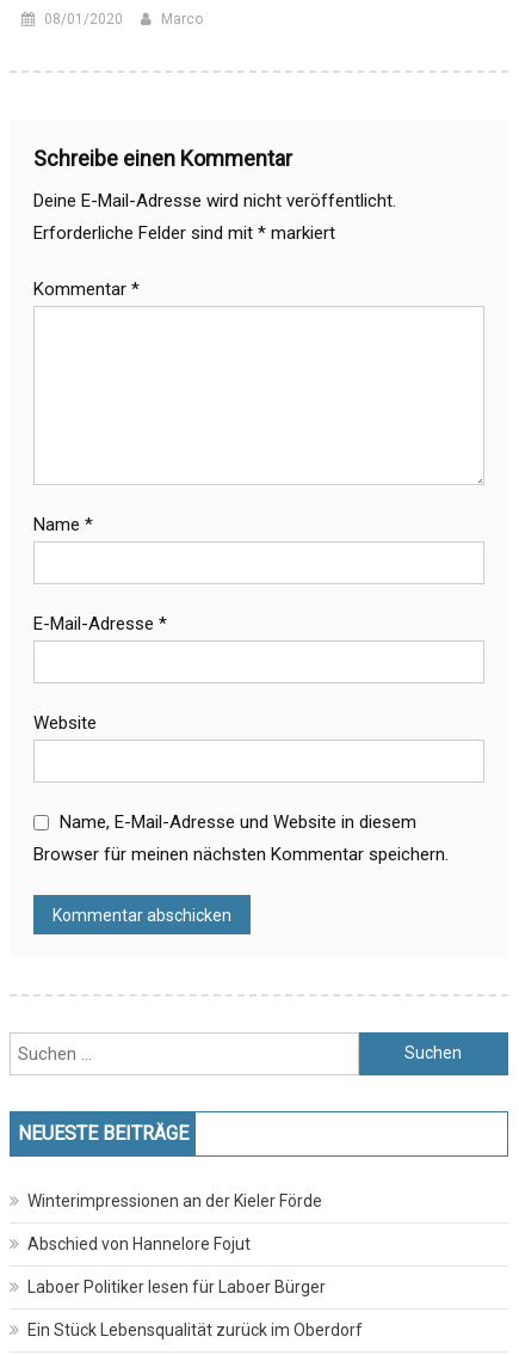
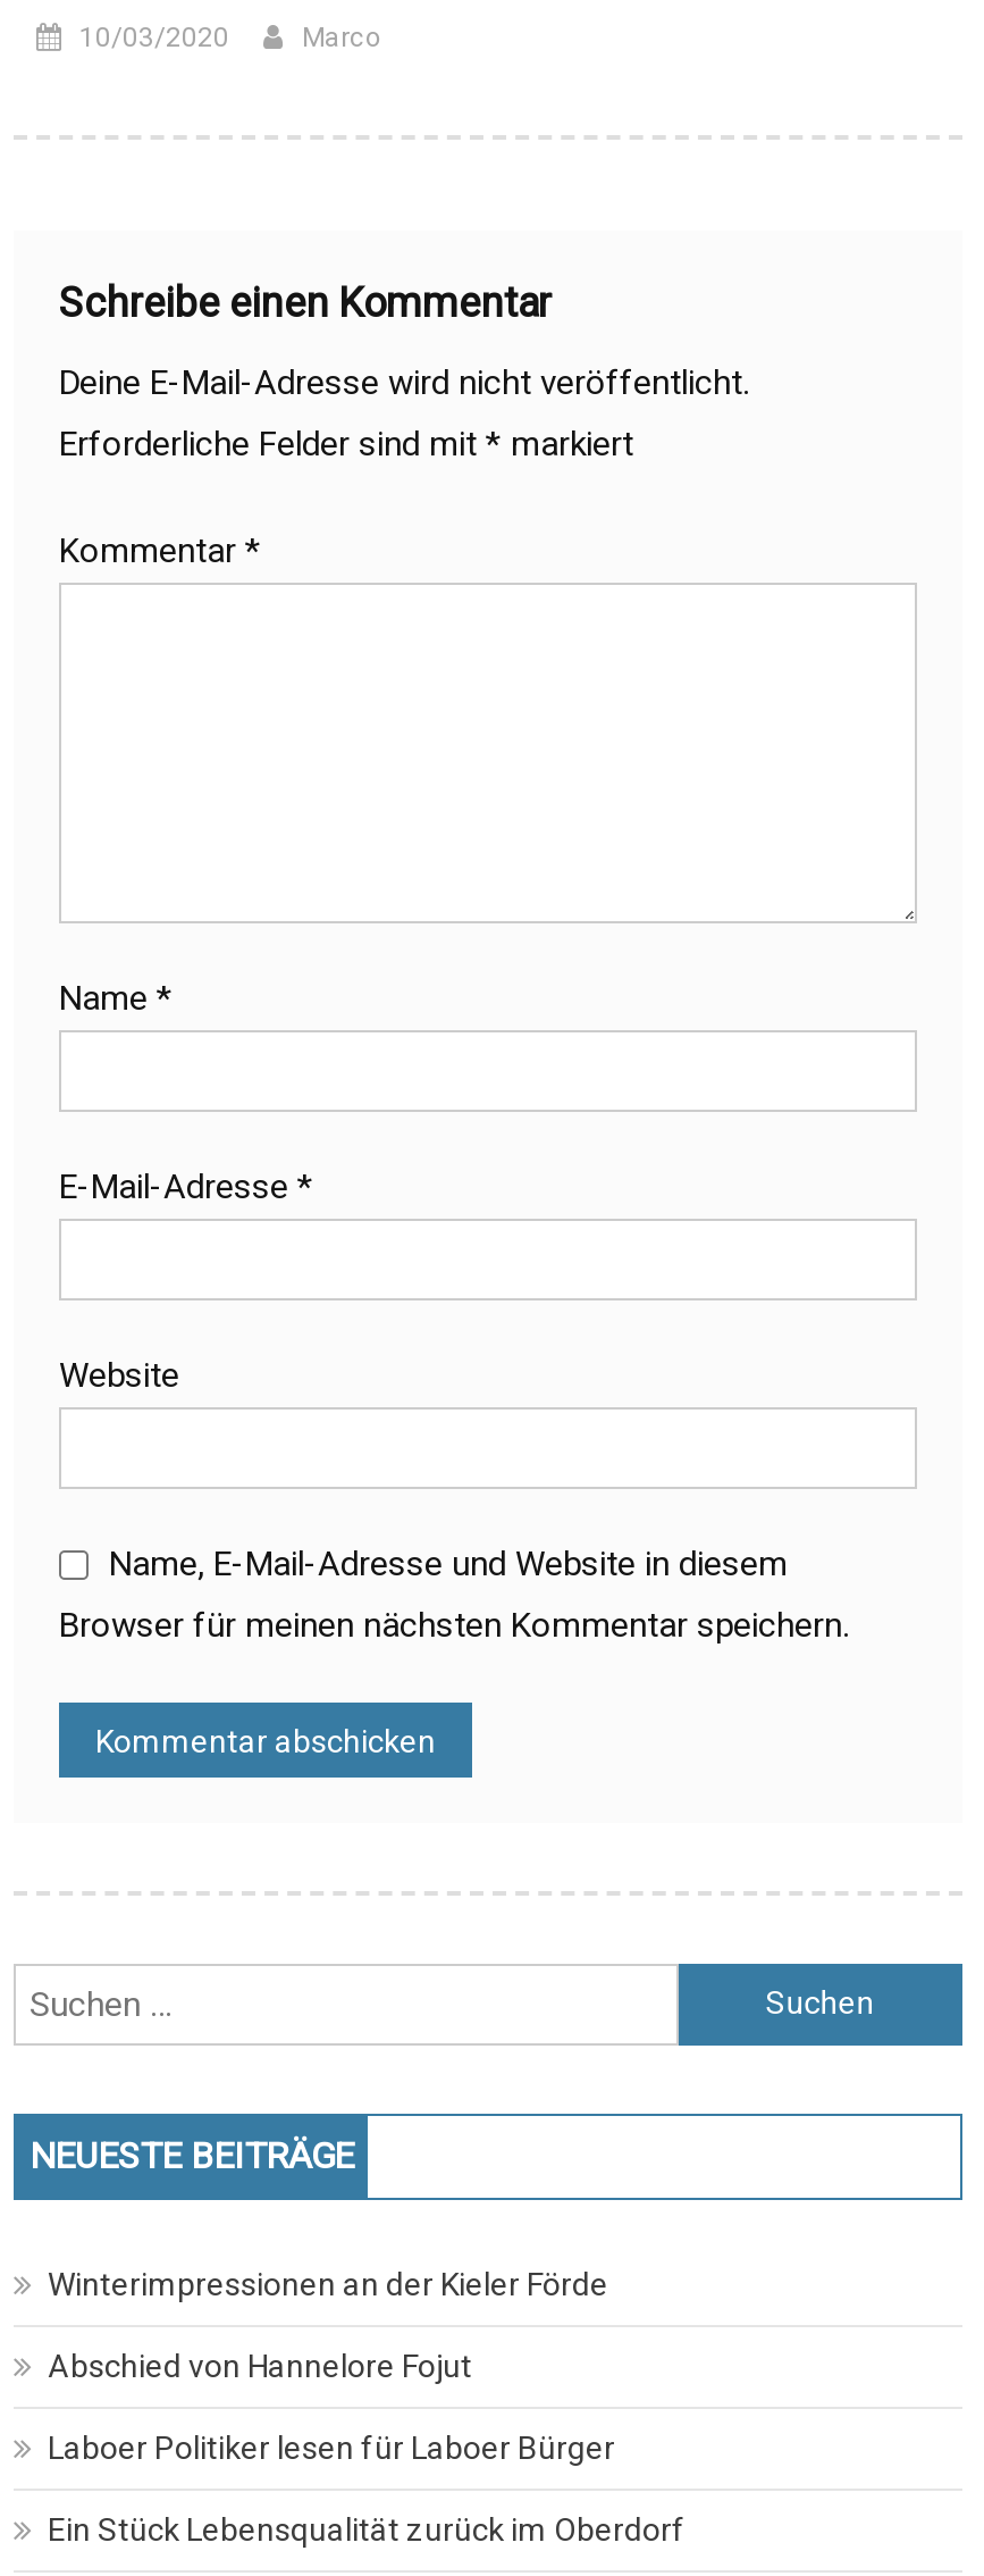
- 08/01/2020
+ 10/03/2020
